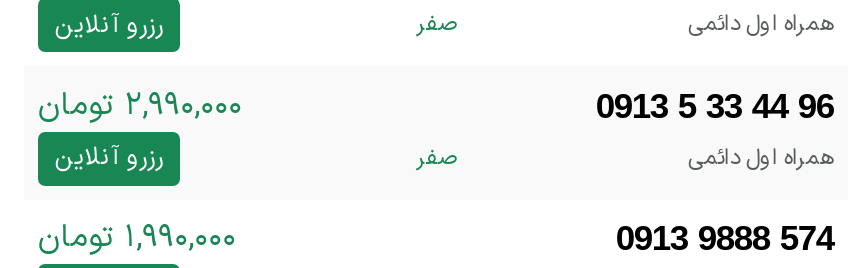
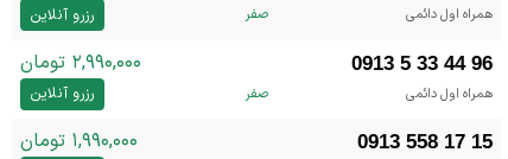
- 0913 9888 574
+ 0913 558 17 15
